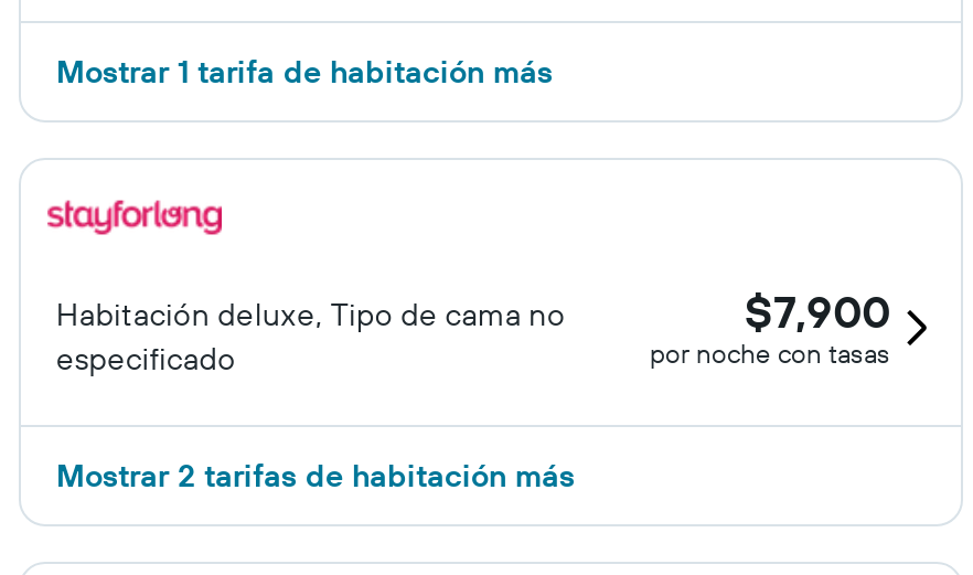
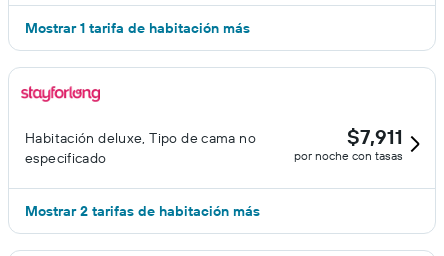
- $7,900
+ $7,911
